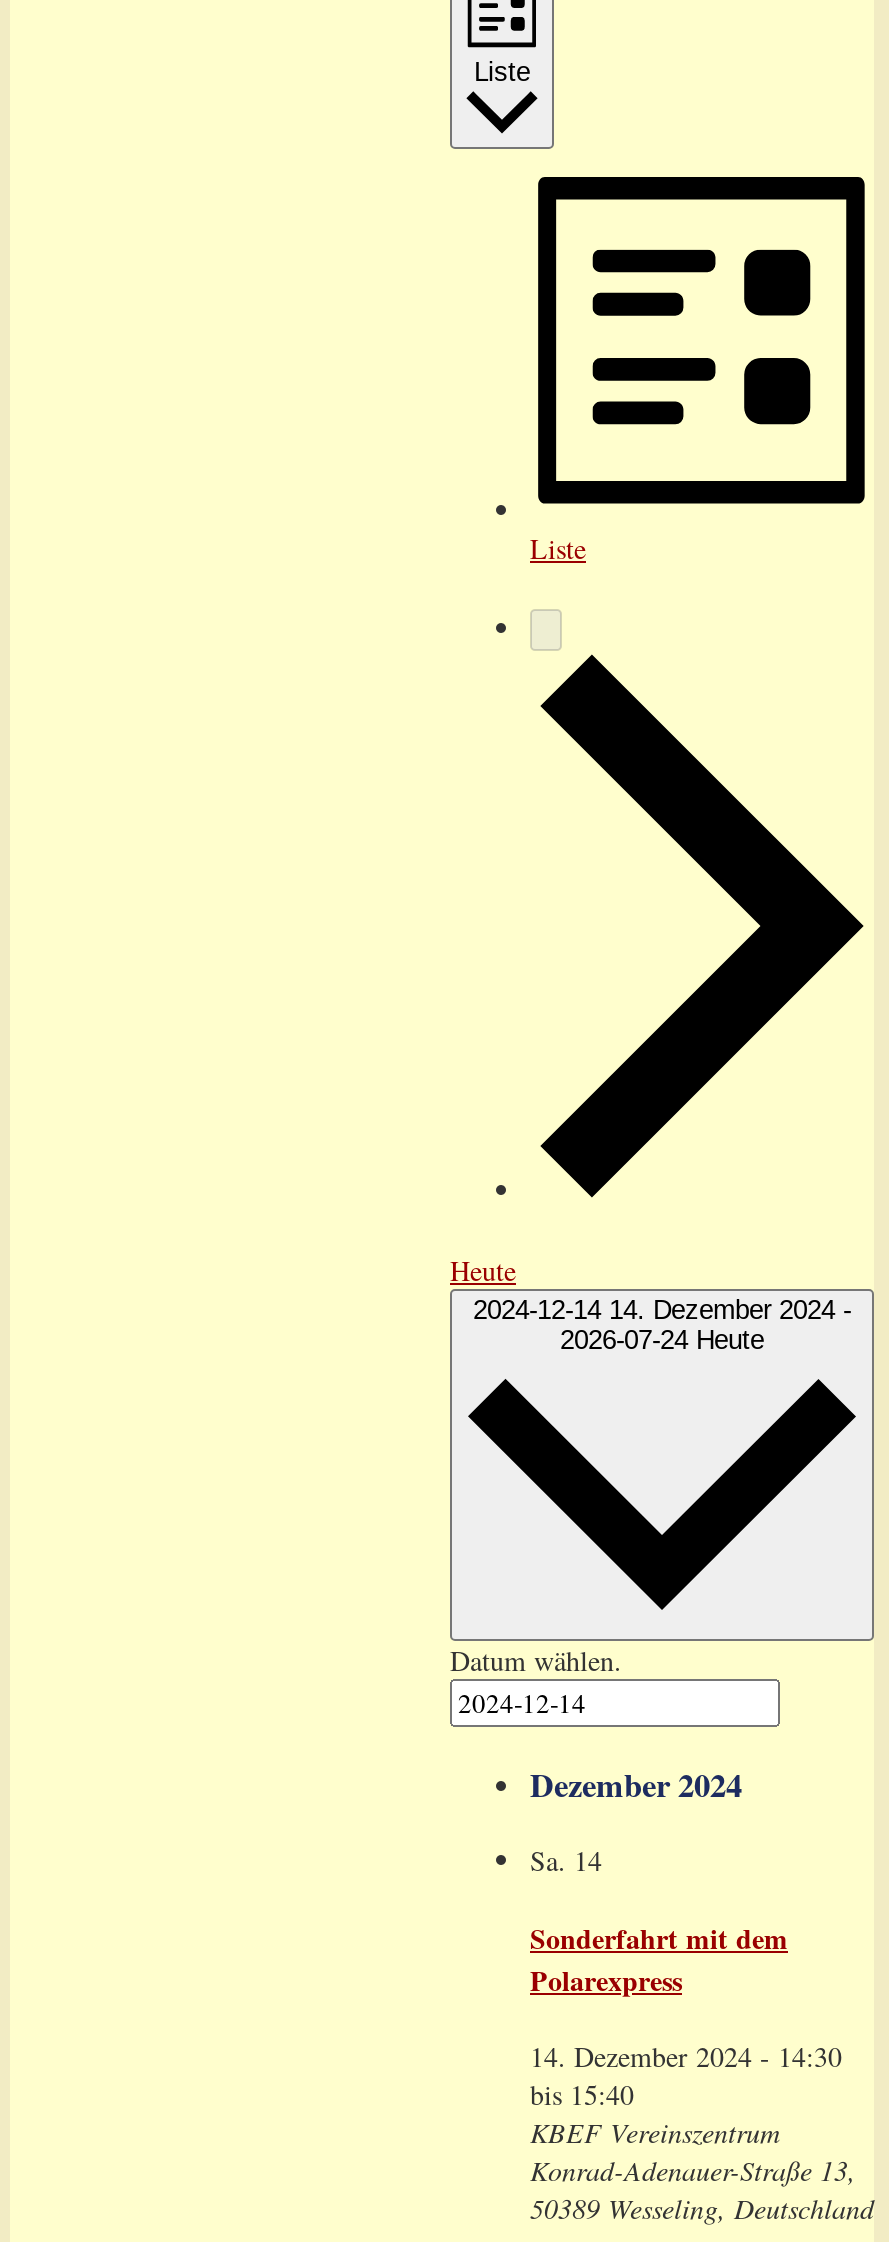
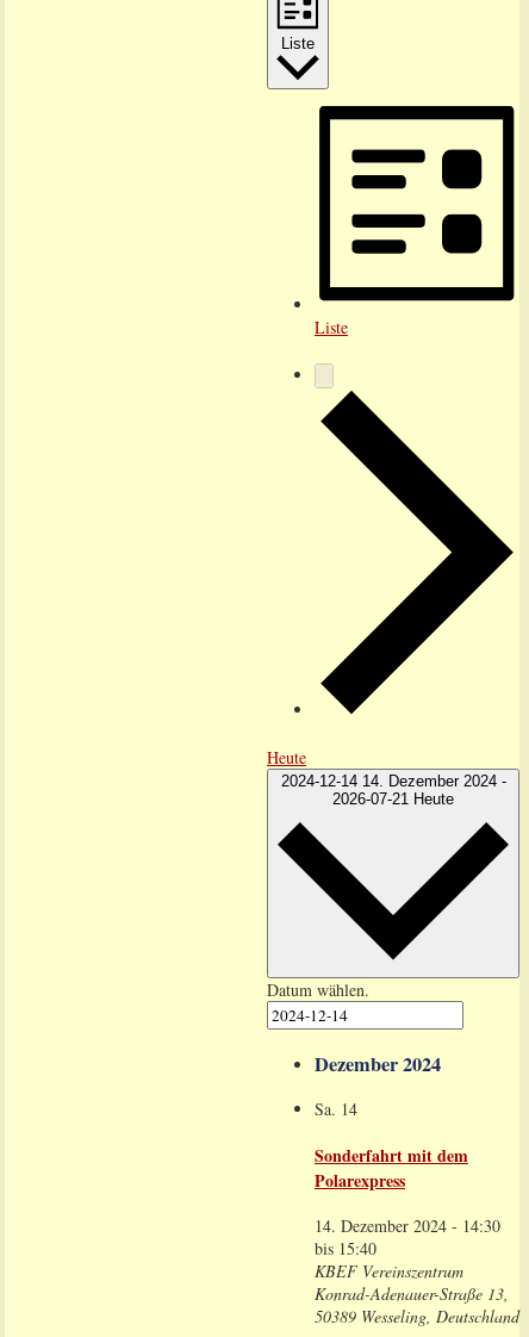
- 2026-07-24 Heute
+ 2026-07-21 Heute
